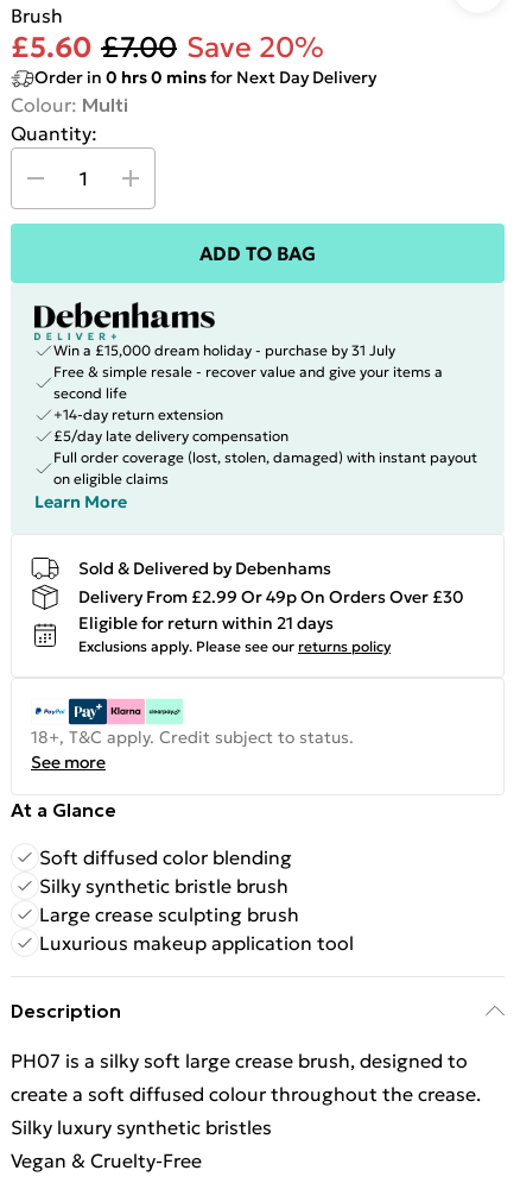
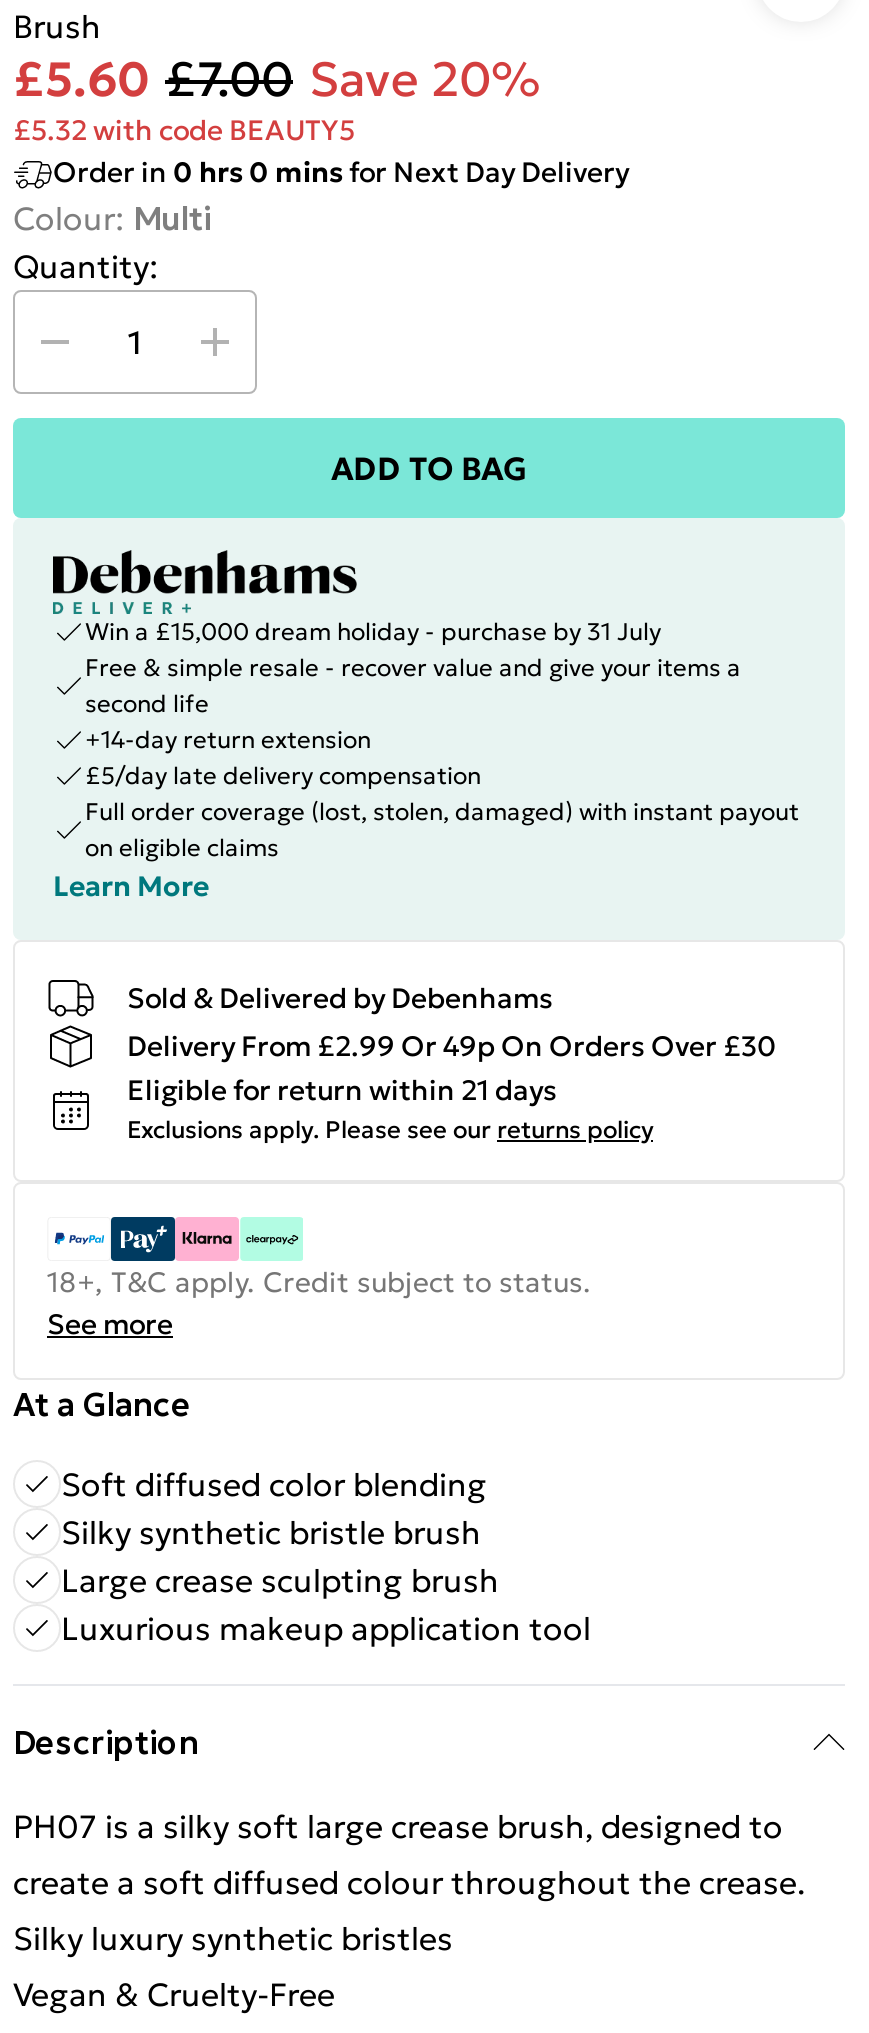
+ £5.32 with code BEAUTY5
